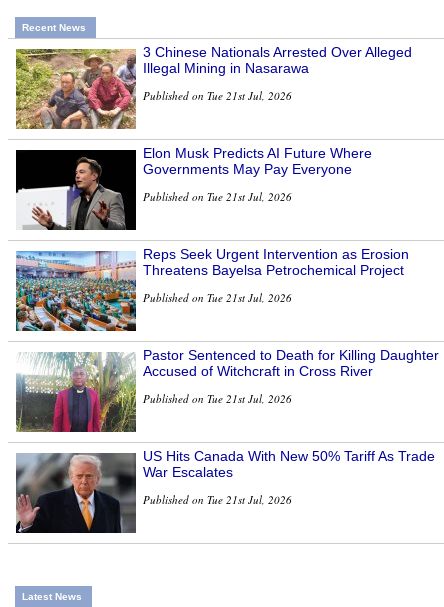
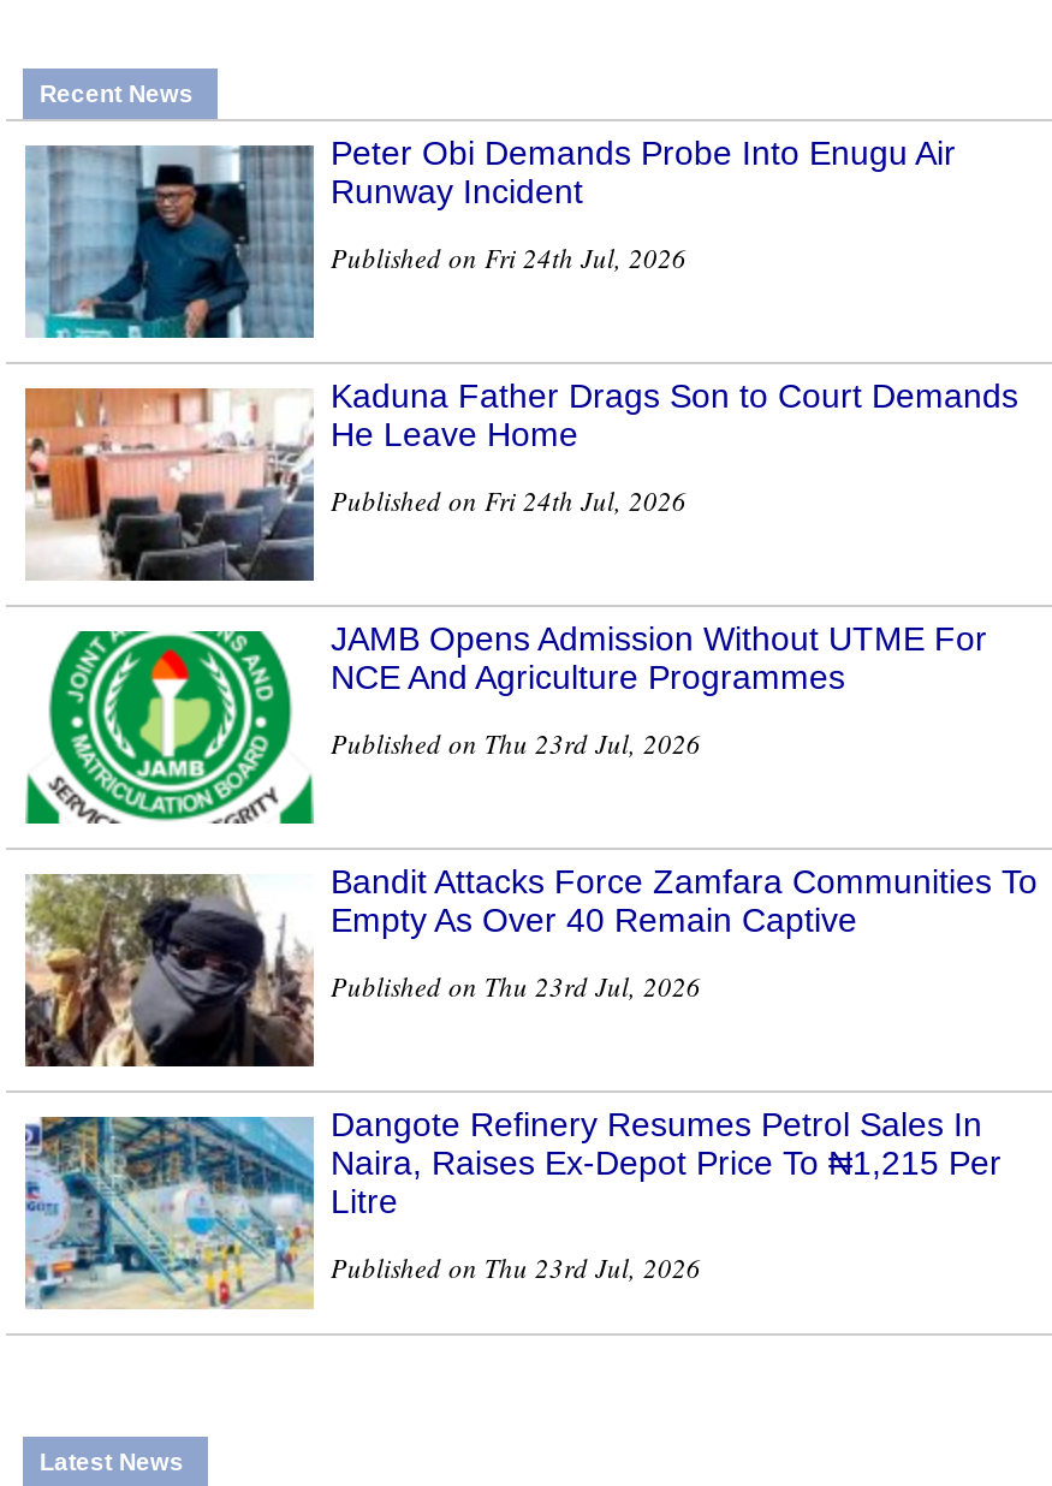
- [image]
- 3 Chinese Nationals Arrested Over Alleged
- Illegal Mining in Nasarawa
+ [image]
+ Peter Obi Demands Probe Into Enugu Air
+ Runway Incident

- Published on Tue 21st Jul, 2026
+ Published on Fri 24th Jul, 2026

- [image]
- Elon Musk Predicts AI Future Where
- Governments May Pay Everyone
+ [image]
+ Kaduna Father Drags Son to Court Demands
+ He Leave Home

- Published on Tue 21st Jul, 2026
+ Published on Fri 24th Jul, 2026

- [image]
- Reps Seek Urgent Intervention as Erosion
- Threatens Bayelsa Petrochemical Project
+ [image]
+ JAMB Opens Admission Without UTME For
+ NCE And Agriculture Programmes

- Published on Tue 21st Jul, 2026
+ Published on Thu 23rd Jul, 2026

- [image]
- Pastor Sentenced to Death for Killing Daughter
- Accused of Witchcraft in Cross River
+ [image]
+ Bandit Attacks Force Zamfara Communities To
+ Empty As Over 40 Remain Captive

- Published on Tue 21st Jul, 2026
+ Published on Thu 23rd Jul, 2026

- [image]
- US Hits Canada With New 50% Tariff As Trade
- War Escalates
+ [image]
+ Dangote Refinery Resumes Petrol Sales In
+ Naira, Raises Ex-Depot Price To ₦1,215 Per
+ Litre

- Published on Tue 21st Jul, 2026
+ Published on Thu 23rd Jul, 2026
